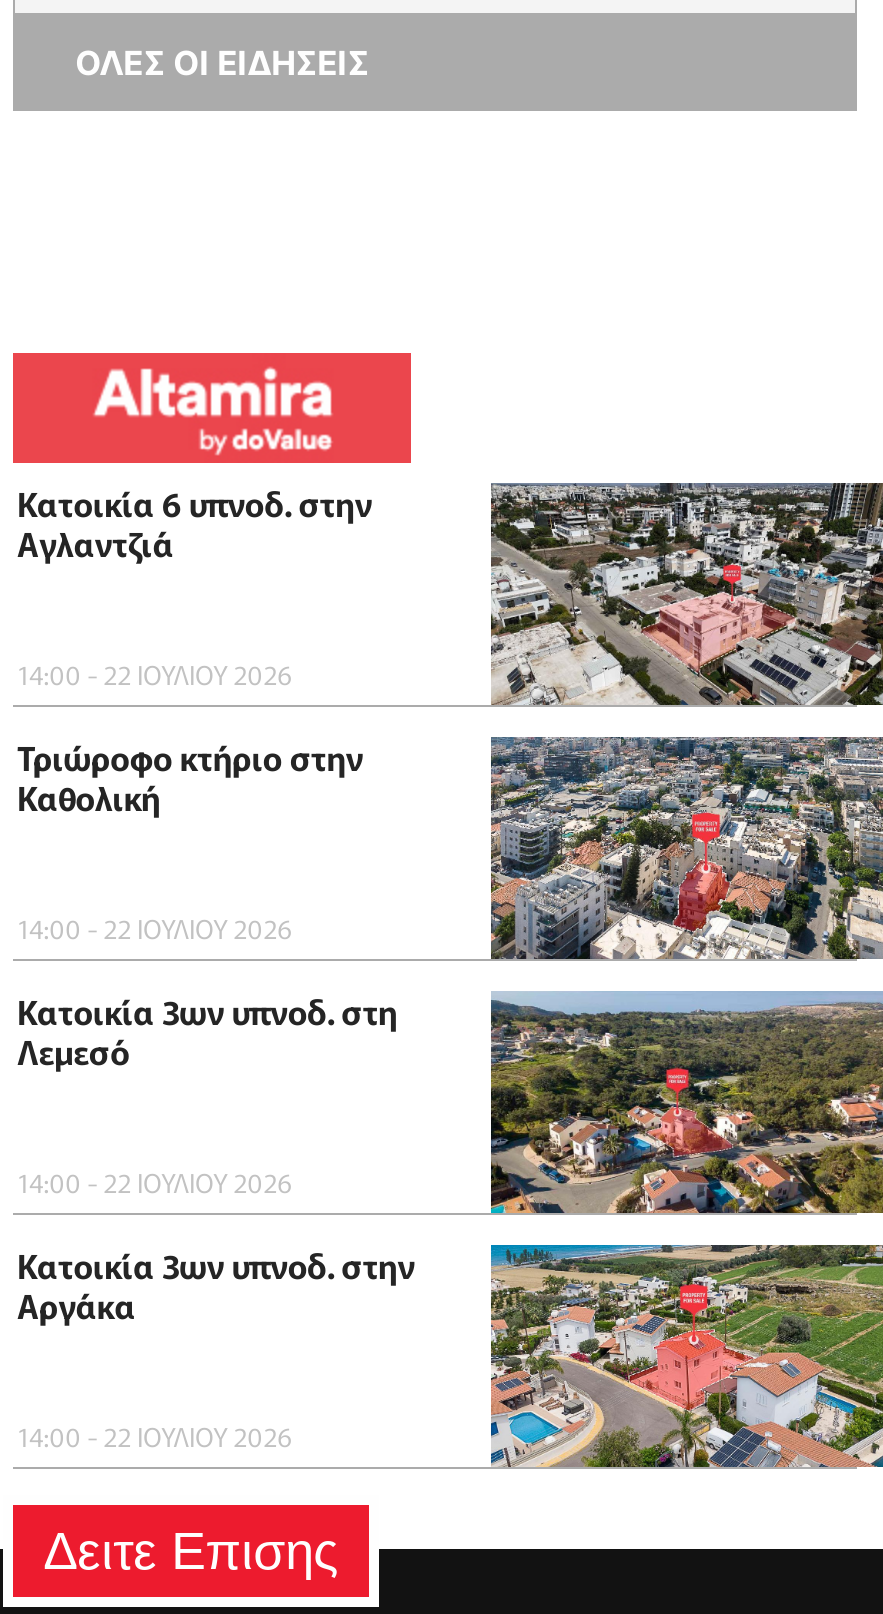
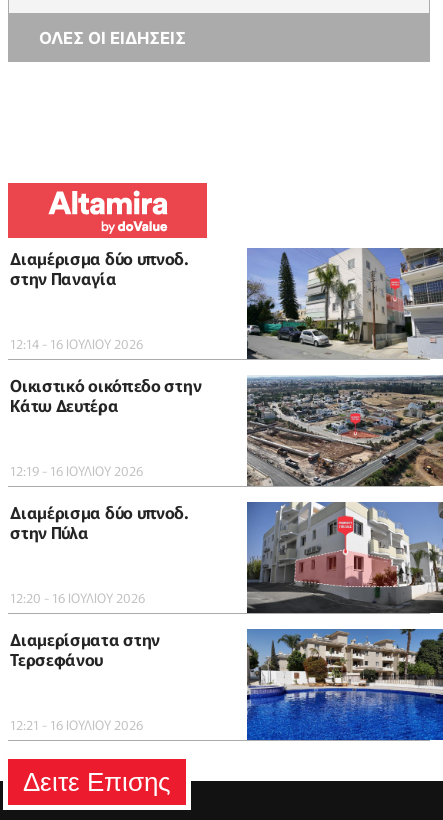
- Κατοικία 6 υπνοδ. στην
- Αγλαντζιά
+ Διαμέρισμα δύο υπνοδ.
+ στην Παναγία

- [image]
+ [image]

- 14:00 - 22 ΙΟΥΛΙΟΥ 2026
+ 12:14 - 16 ΙΟΥΛΙΟΥ 2026

- Τριώροφο κτήριο στην
- Καθολική
+ Οικιστικό οικόπεδο στην
+ Κάτω Δευτέρα

- [image]
+ [image]

- 14:00 - 22 ΙΟΥΛΙΟΥ 2026
+ 12:19 - 16 ΙΟΥΛΙΟΥ 2026

- Κατοικία 3ων υπνοδ. στη
- Λεμεσό
+ Διαμέρισμα δύο υπνοδ.
+ στην Πύλα

- [image]
+ [image]

- 14:00 - 22 ΙΟΥΛΙΟΥ 2026
+ 12:20 - 16 ΙΟΥΛΙΟΥ 2026

- Κατοικία 3ων υπνοδ. στην
- Αργάκα
+ Διαμερίσματα στην
+ Τερσεφάνου

- [image]
+ [image]

- 14:00 - 22 ΙΟΥΛΙΟΥ 2026
+ 12:21 - 16 ΙΟΥΛΙΟΥ 2026
